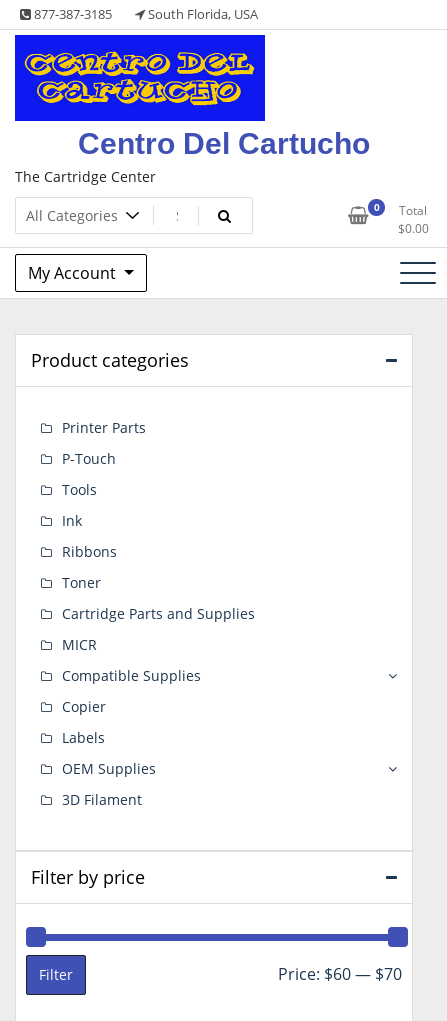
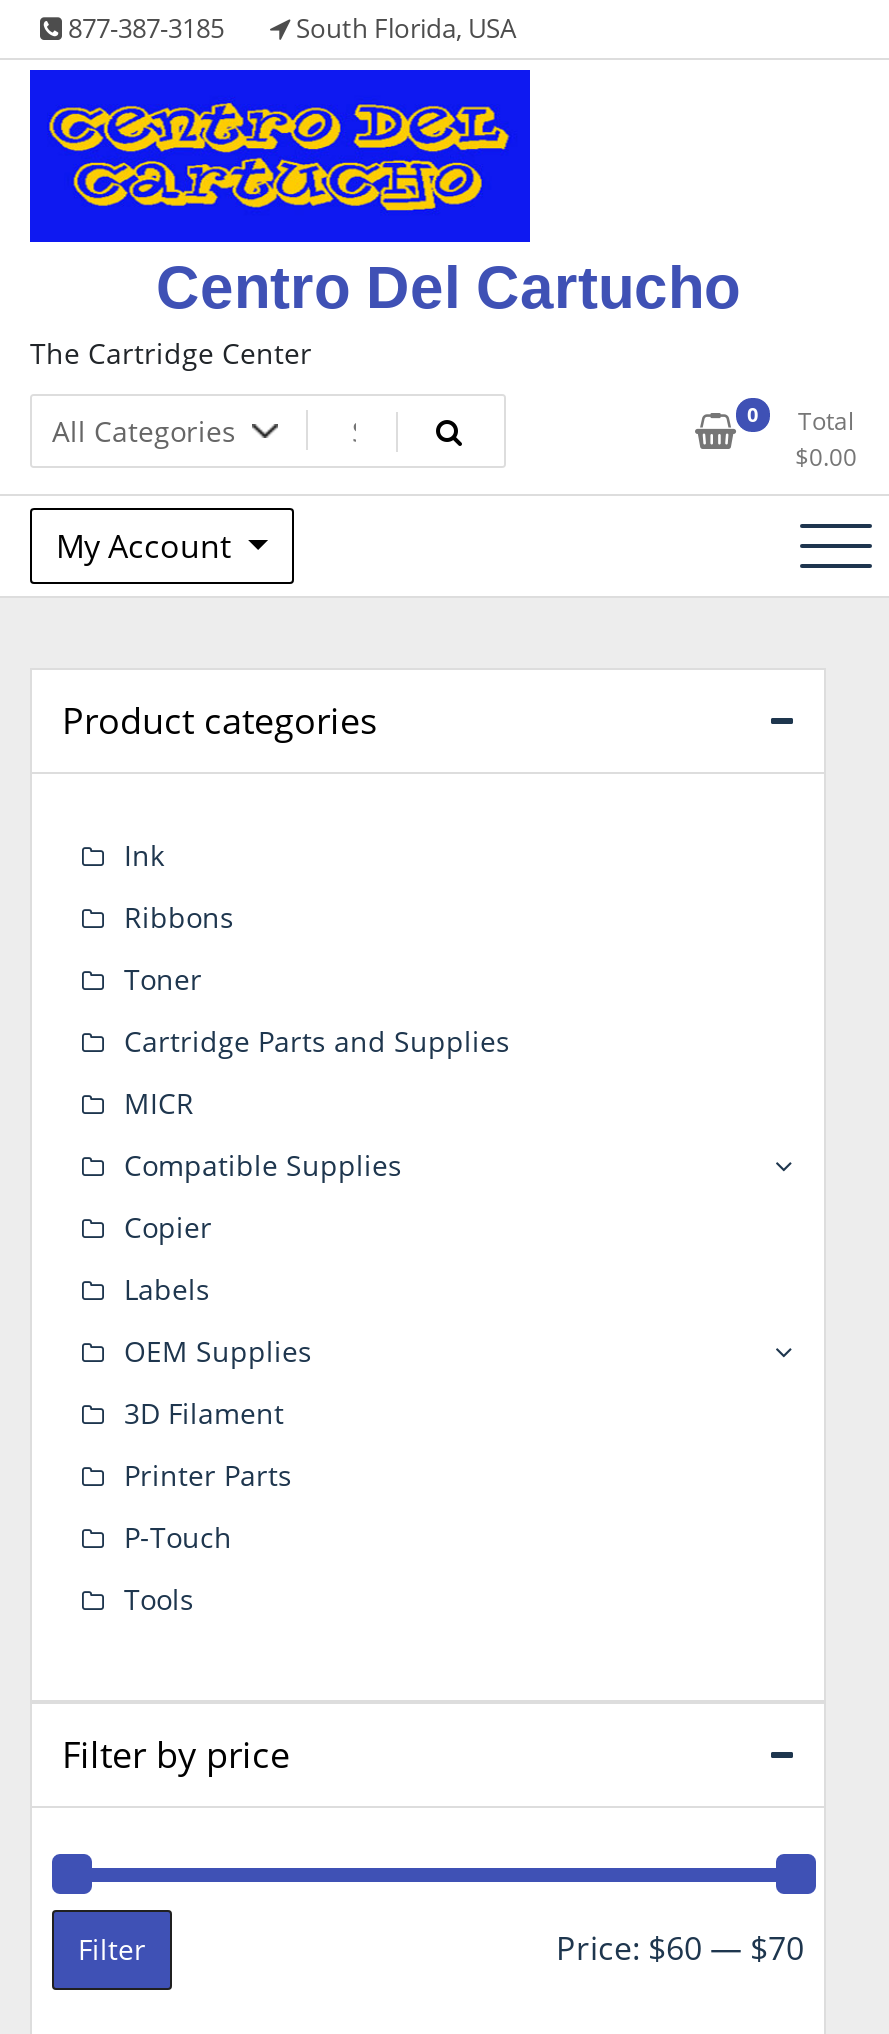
moved down: Printer Parts | P-Touch | Tools

moved up: Ink | Ribbons | Toner | ... | OEM Supplies | 3D Filament
